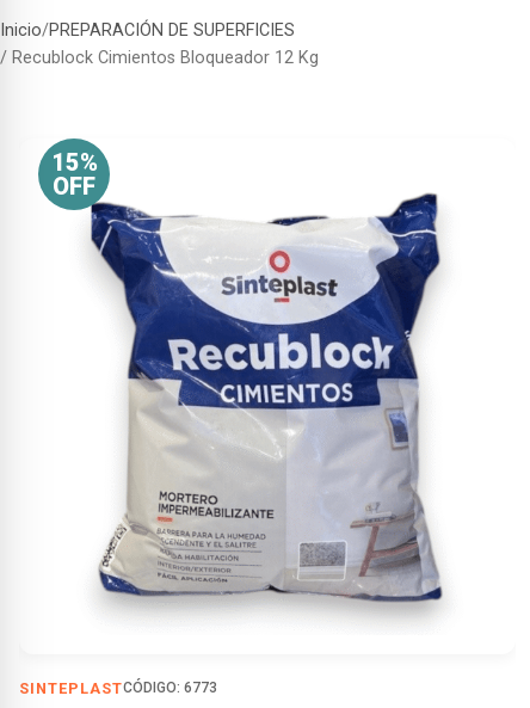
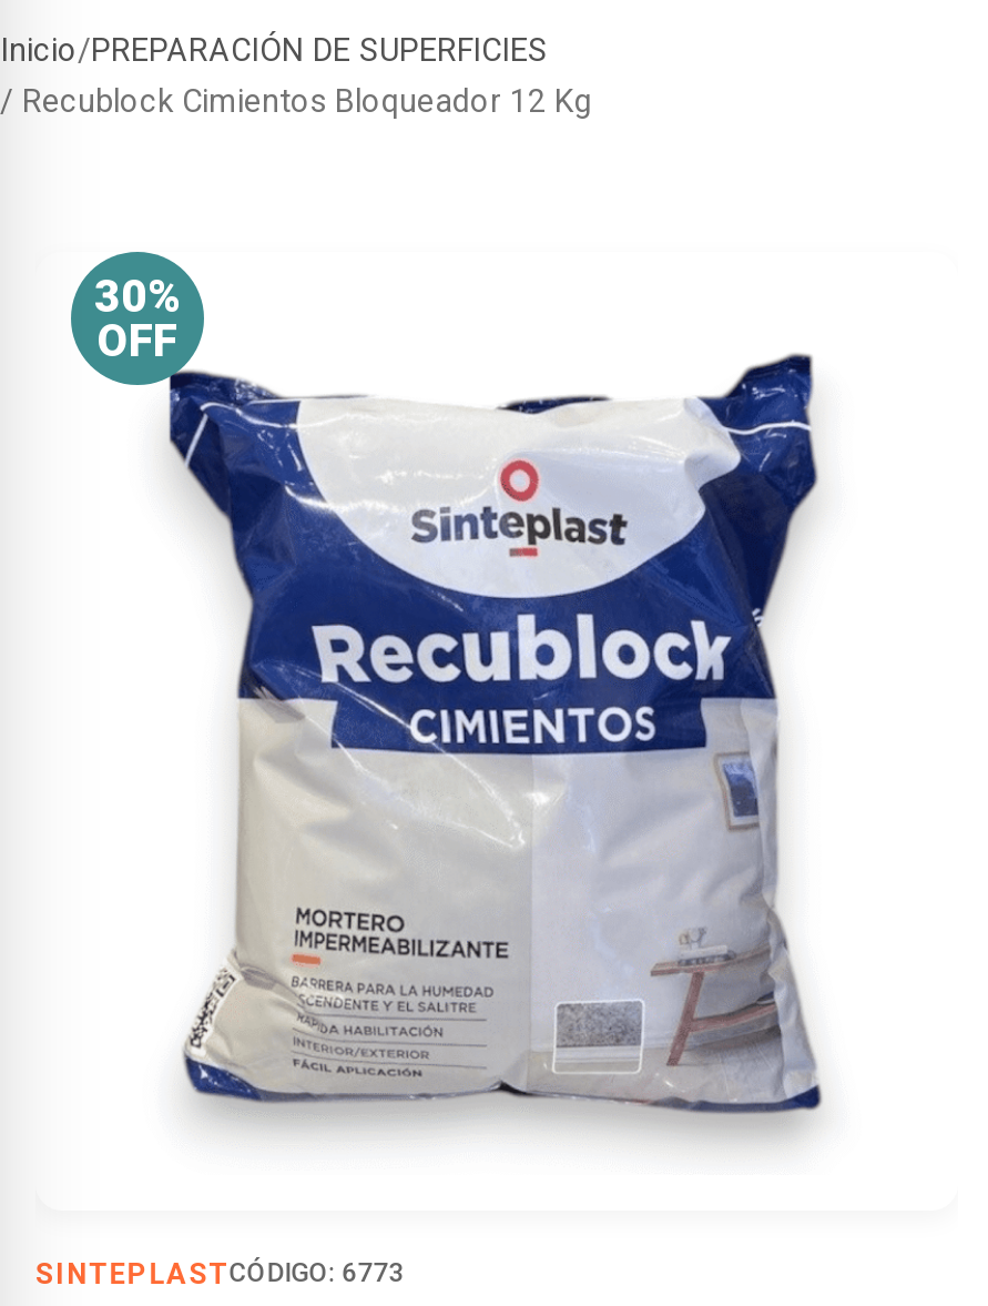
- 15%
+ 30%
